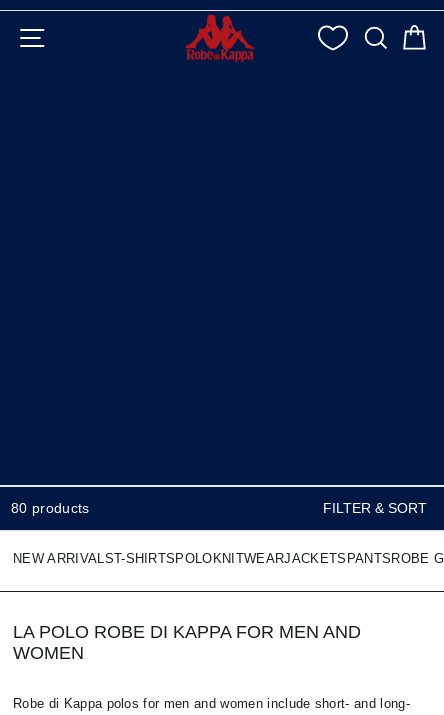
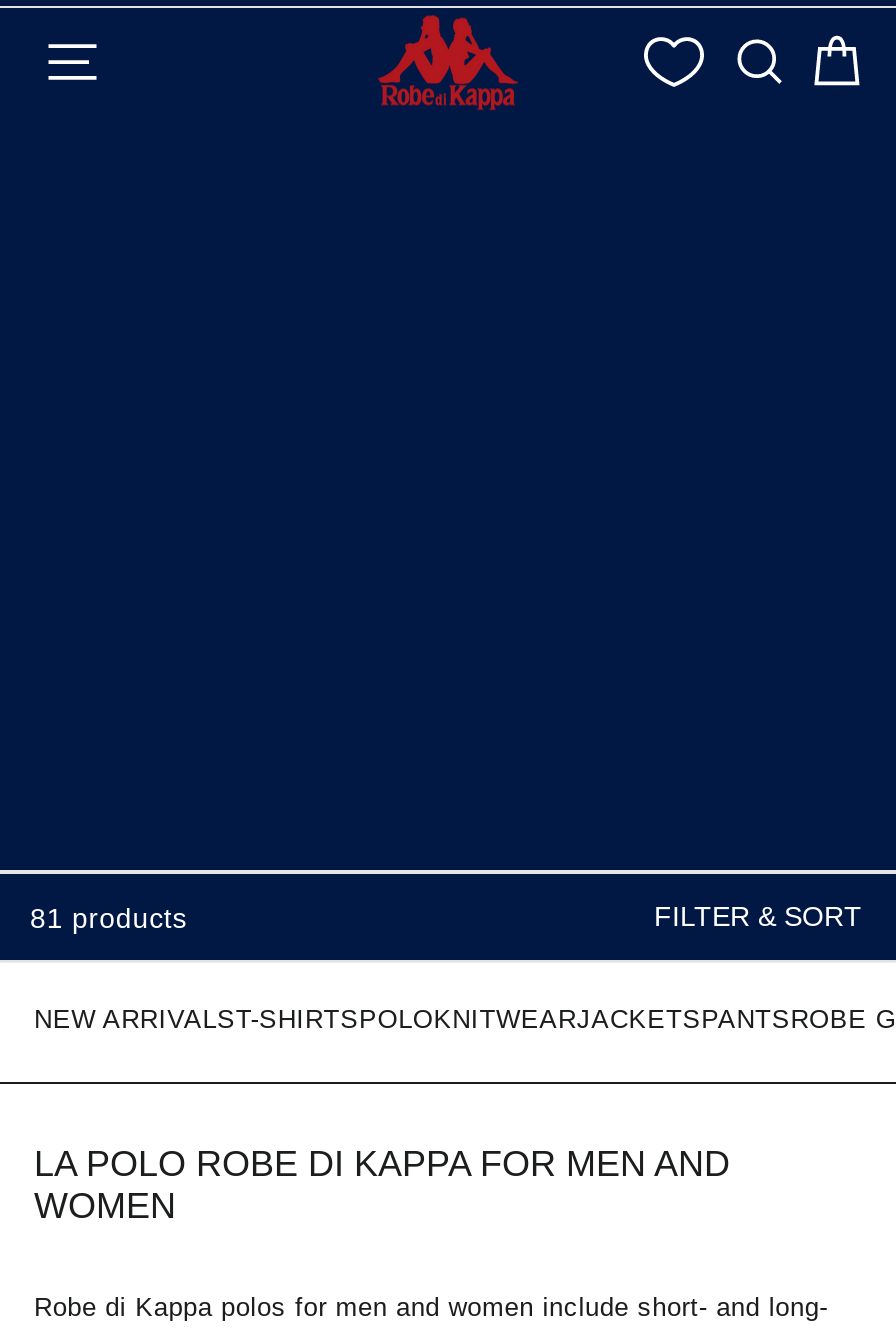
- 80 products
+ 81 products
